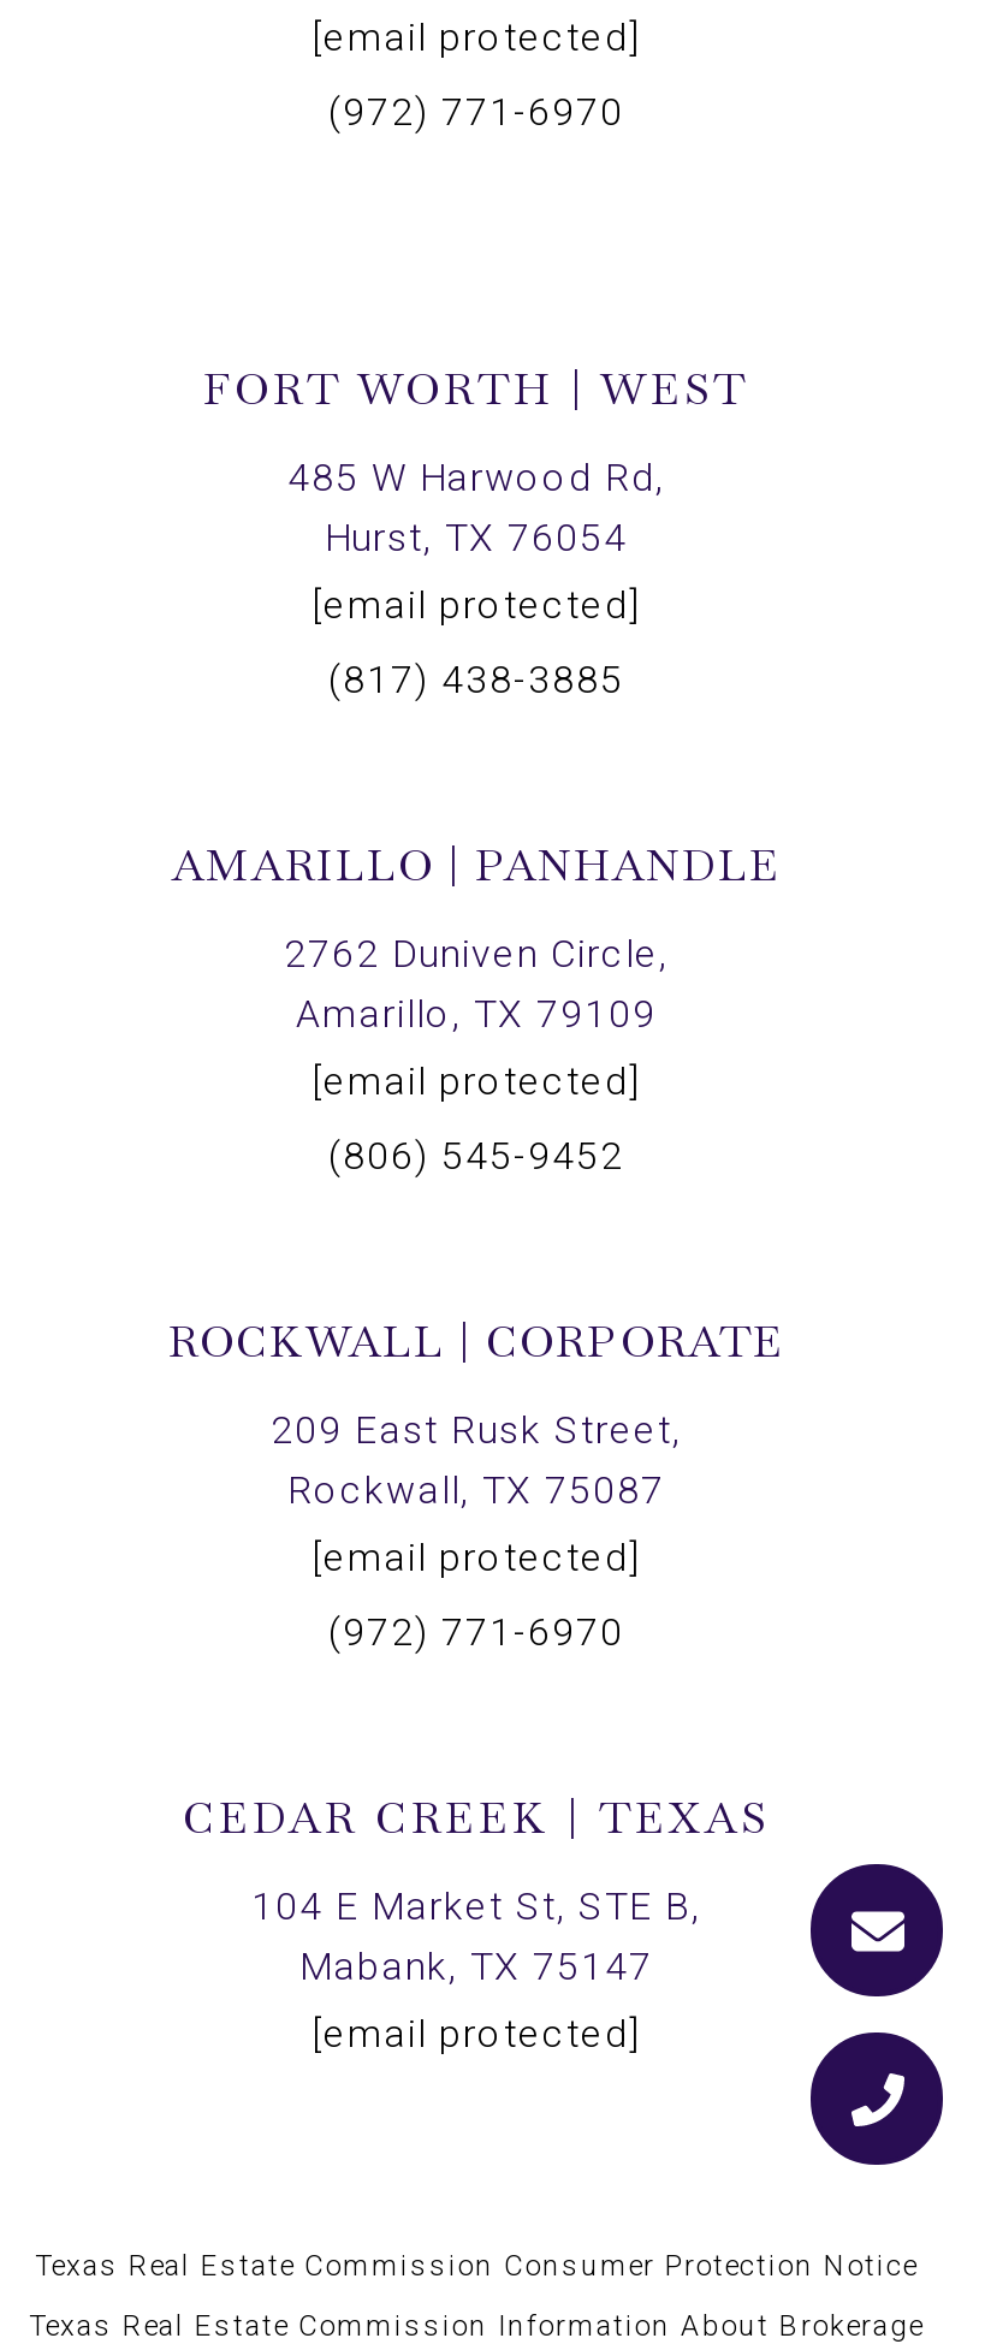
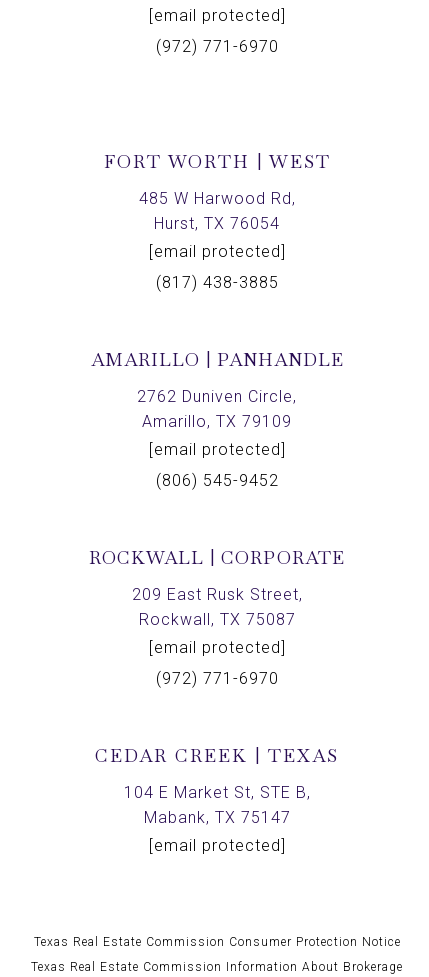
- [image]

- [image]
